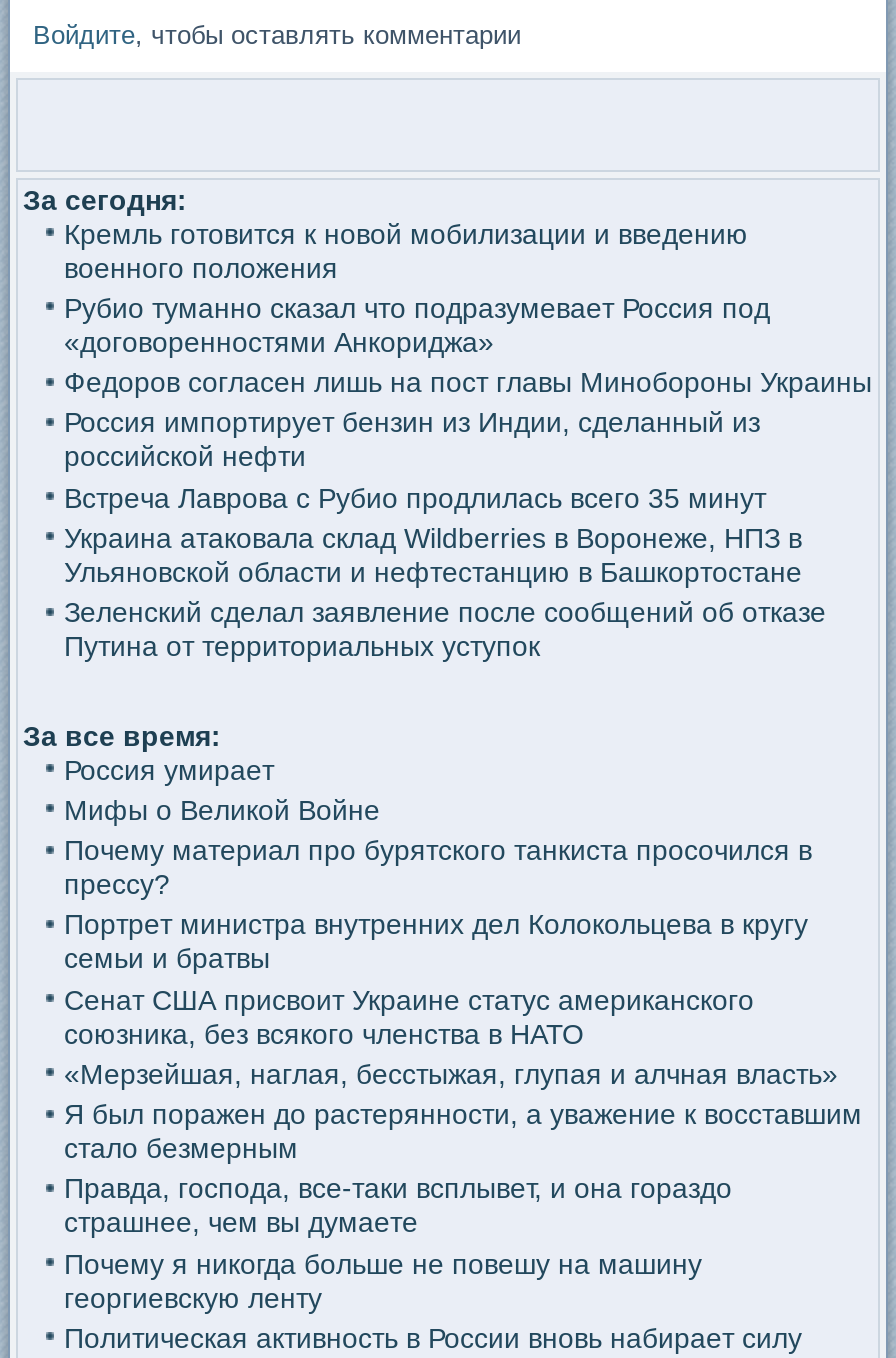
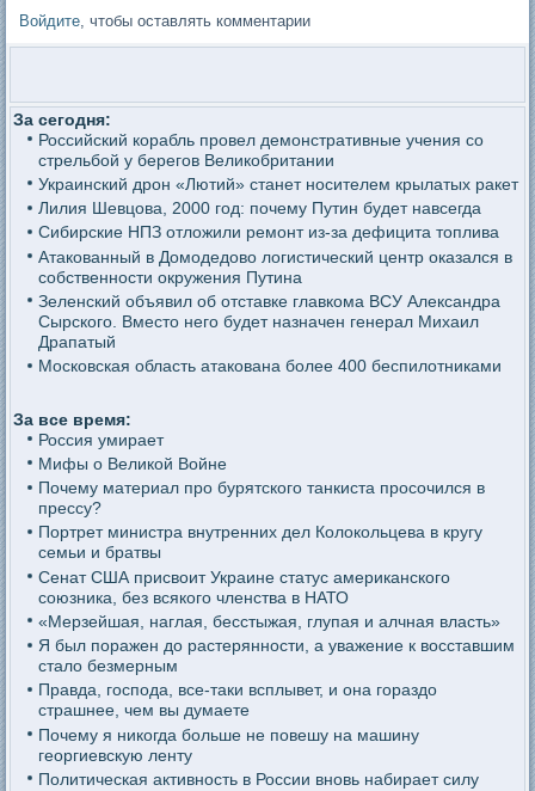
- Кремль готовится к новой мобилизации и введению
- военного положения
- Рубио туманно сказал что подразумевает Россия под
- «договоренностями Анкориджа»
- Федоров согласен лишь на пост главы Минобороны Украины
- Россия импортирует бензин из Индии, сделанный из
- российской нефти
- Встреча Лаврова с Рубио продлилась всего 35 минут
- Украина атаковала склад Wildberries в Воронеже, НПЗ в
- Ульяновской области и нефтестанцию в Башкортостане
- Зеленский сделал заявление после сообщений об отказе
- Путина от территориальных уступок
+ Российский корабль провел демонстративные учения со
+ стрельбой у берегов Великобритании
+ Украинский дрон «Лютий» станет носителем крылатых ракет
+ Лилия Шевцова, 2000 год: почему Путин будет навсегда
+ Сибирские НПЗ отложили ремонт из-за дефицита топлива
+ Атакованный в Домодедово логистический центр оказался в
+ собственности окружения Путина
+ Зеленский объявил об отставке главкома ВСУ Александра
+ Сырского. Вместо него будет назначен генерал Михаил
+ Драпатый
+ Московская область атакована более 400 беспилотниками
